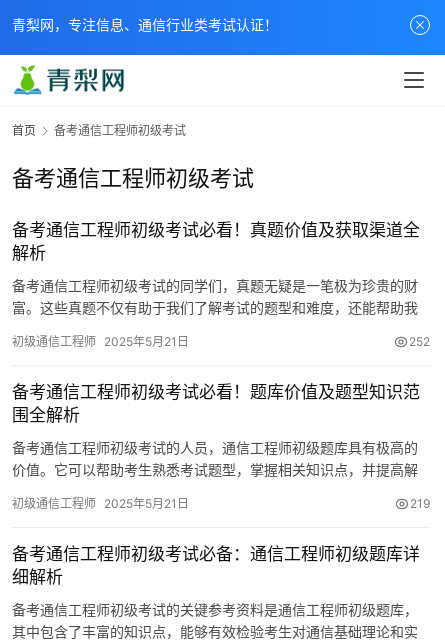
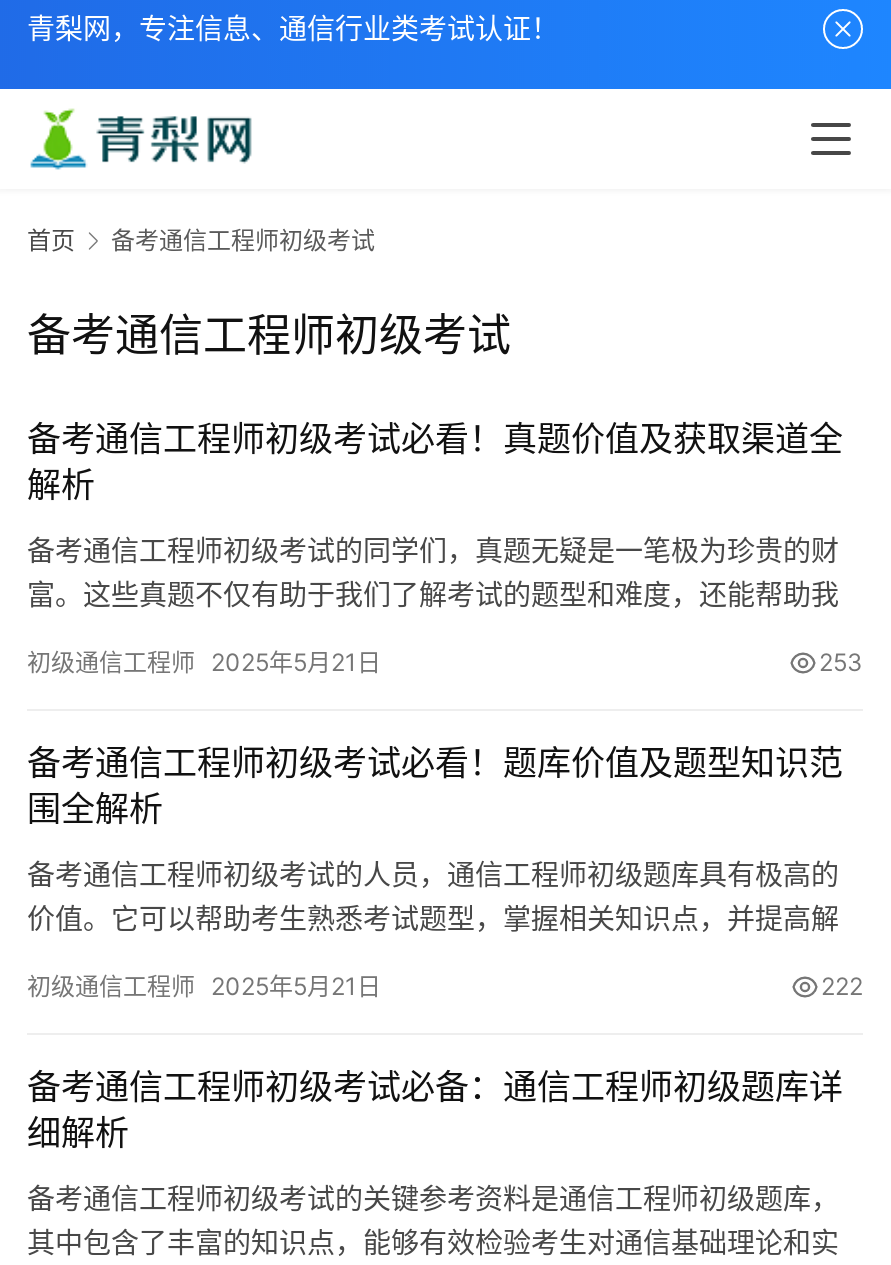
- 252
+ 253

- 219
+ 222
